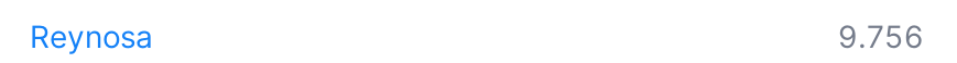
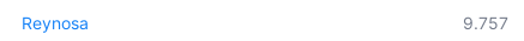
- 9.756
+ 9.757
